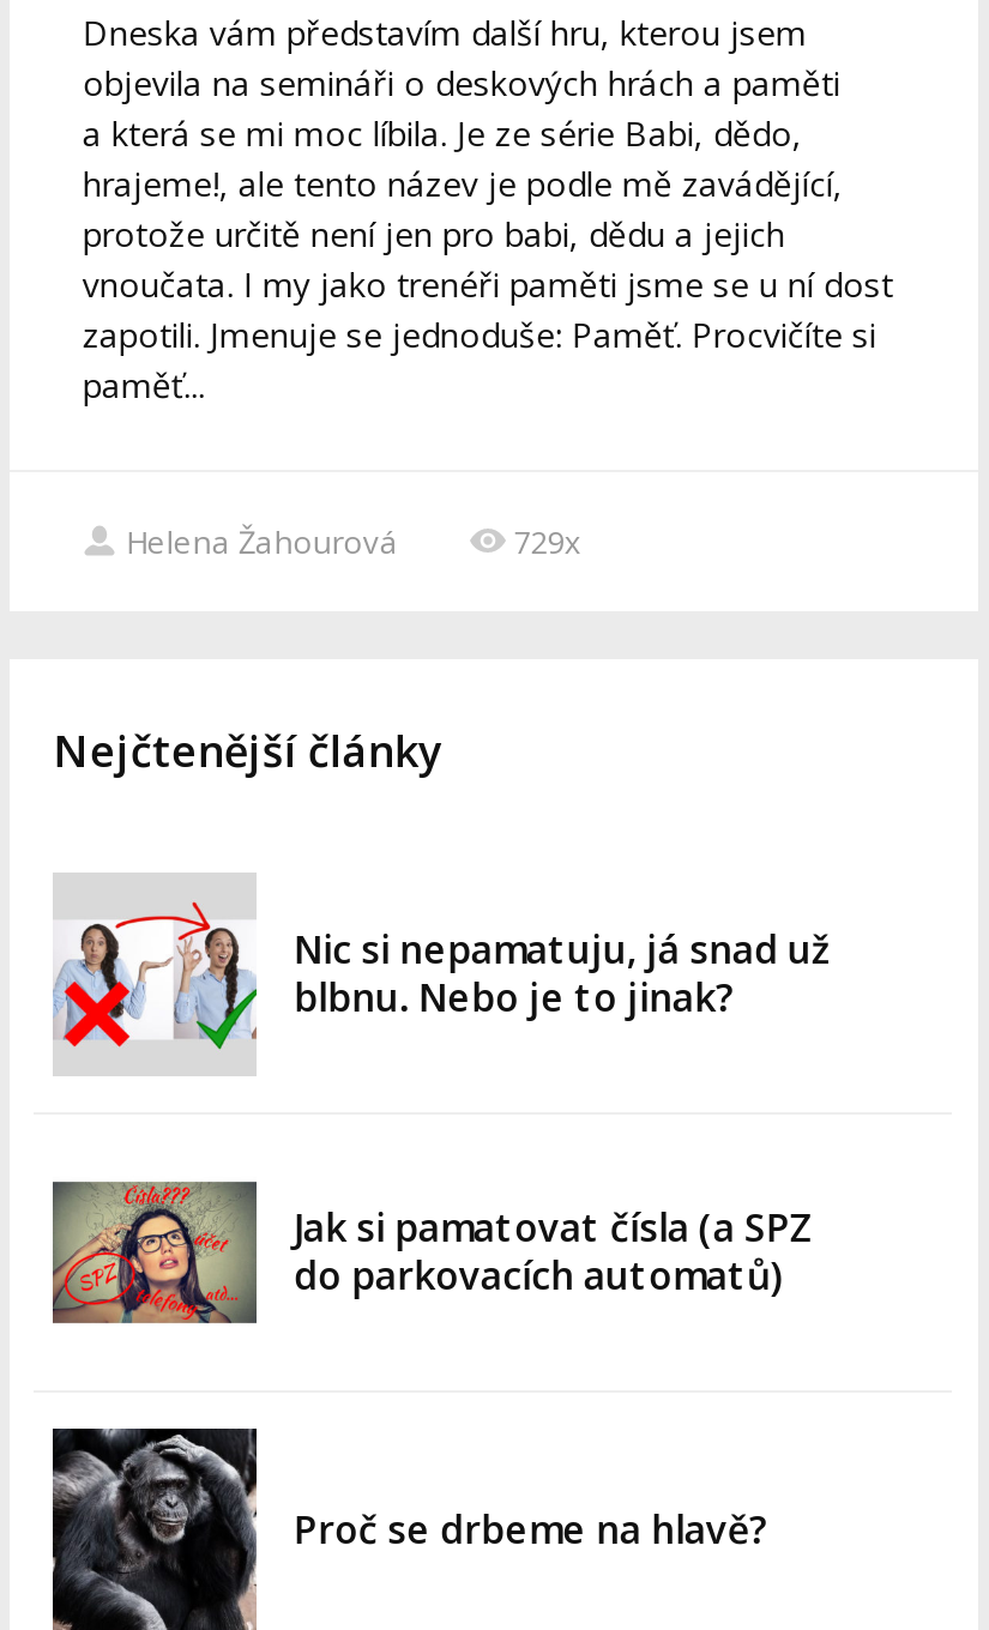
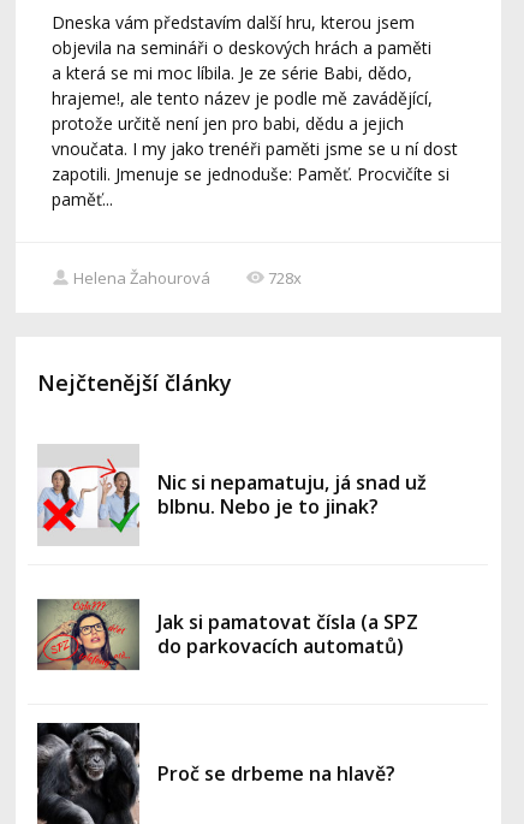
- 729x
+ 728x
